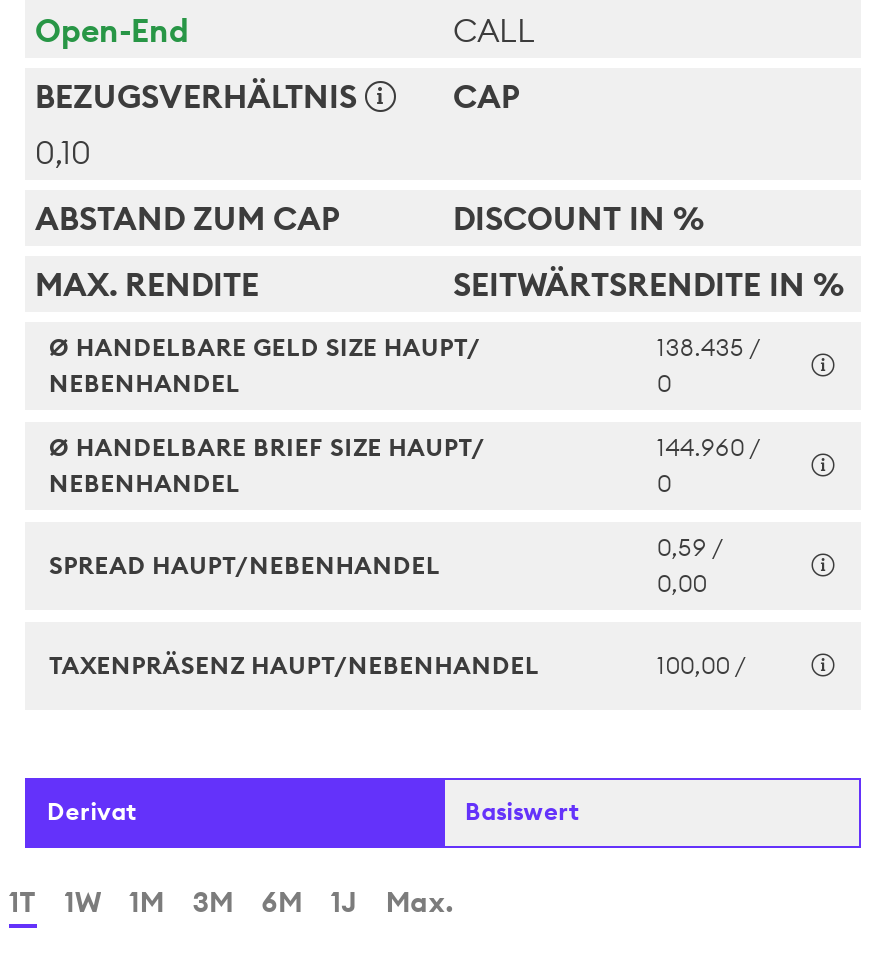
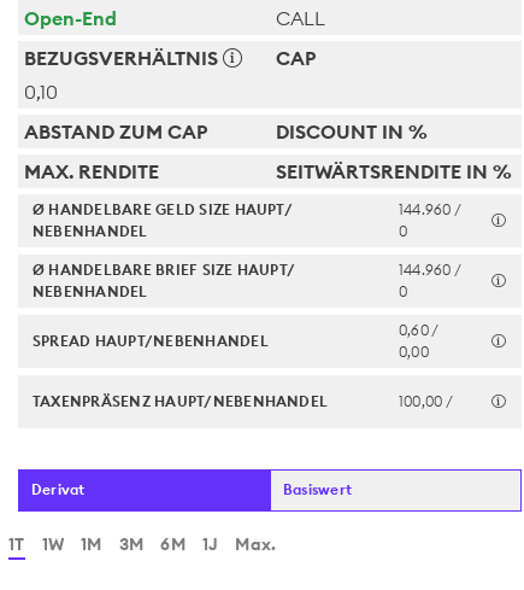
- 138.435 /
+ 144.960 /

- 0,59 /
+ 0,60 /
